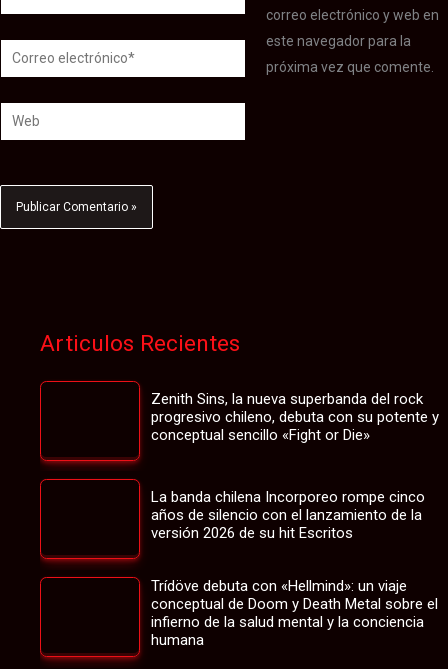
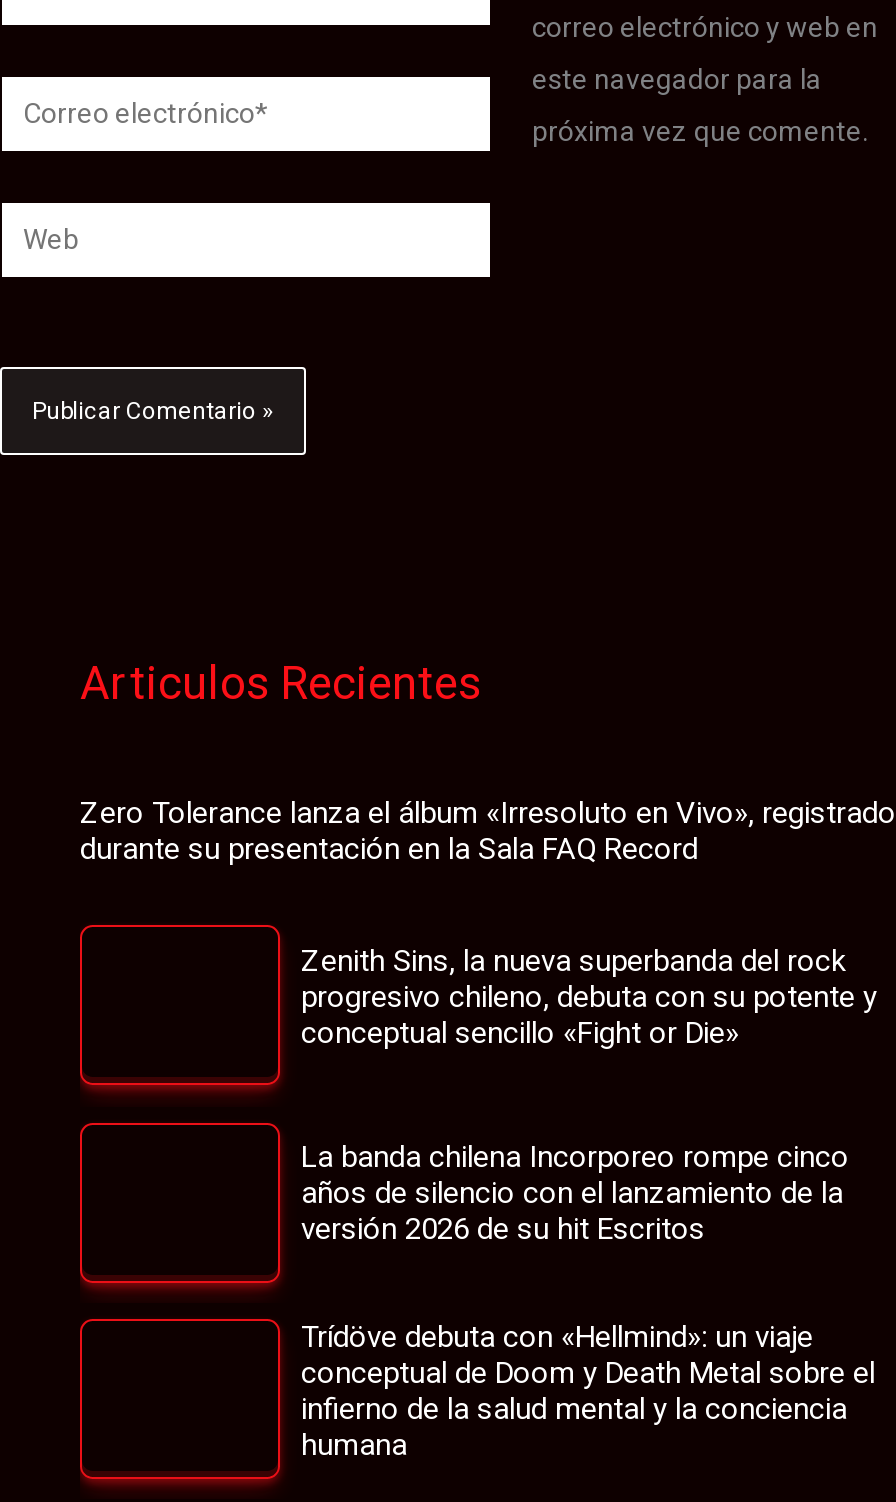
+ Zero Tolerance lanza el álbum «Irresoluto en Vivo», registrado
+ durante su presentación en la Sala FAQ Record
